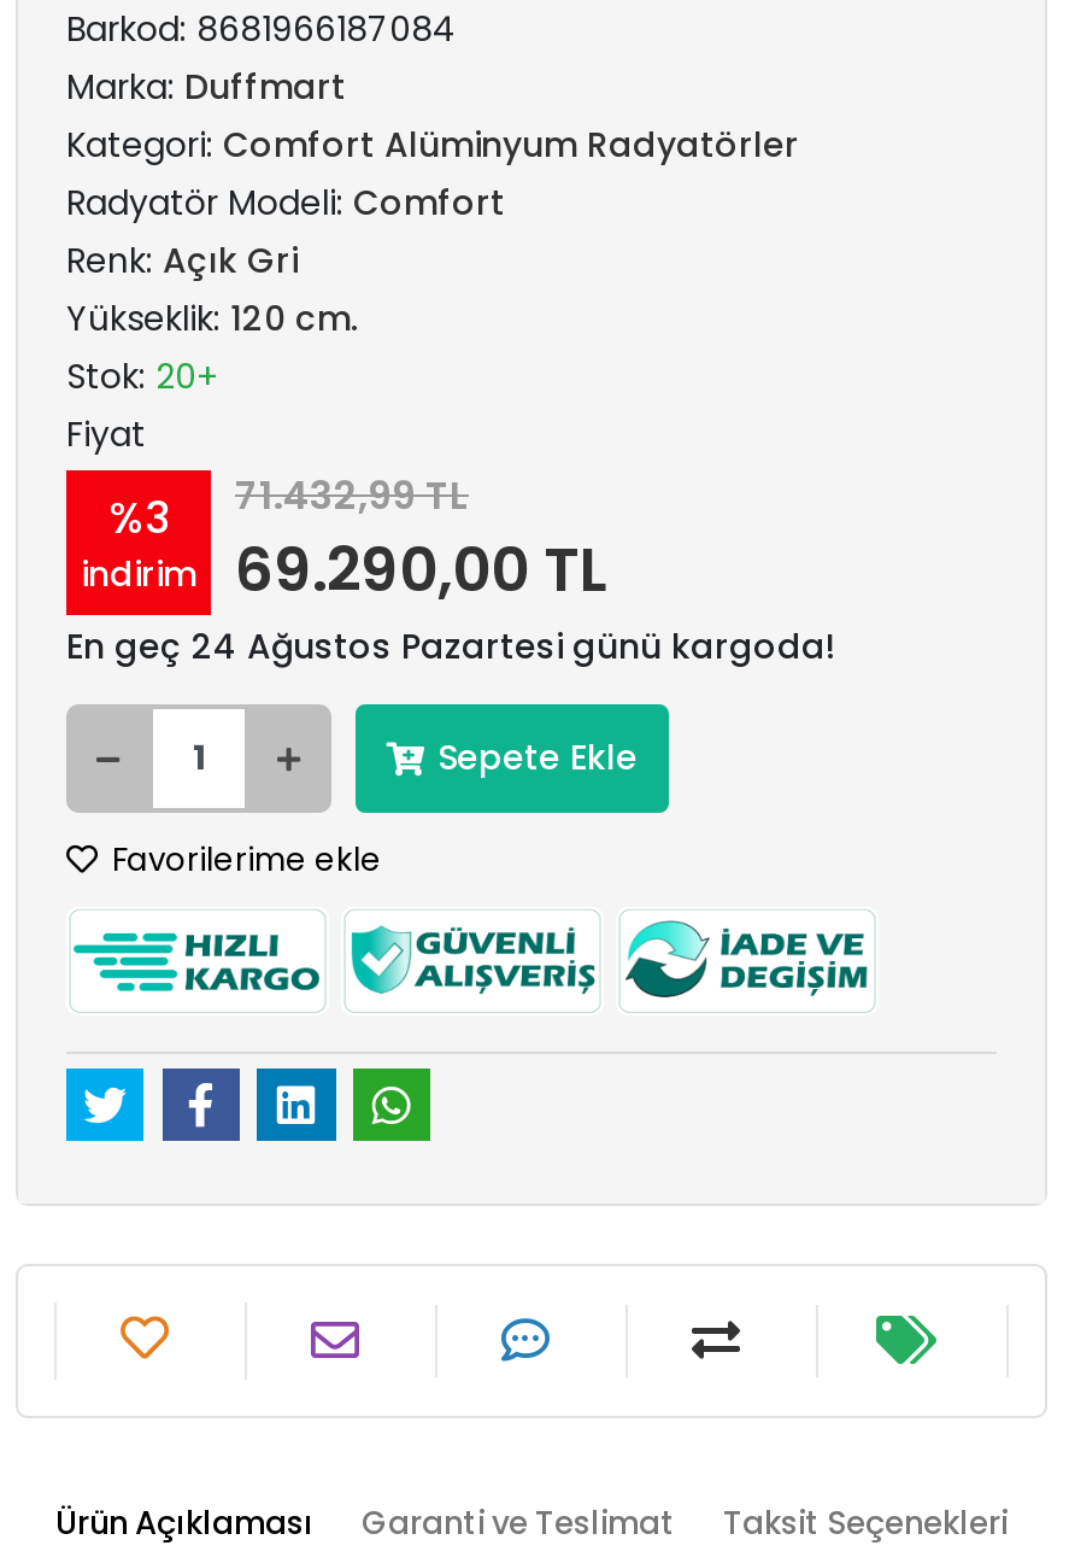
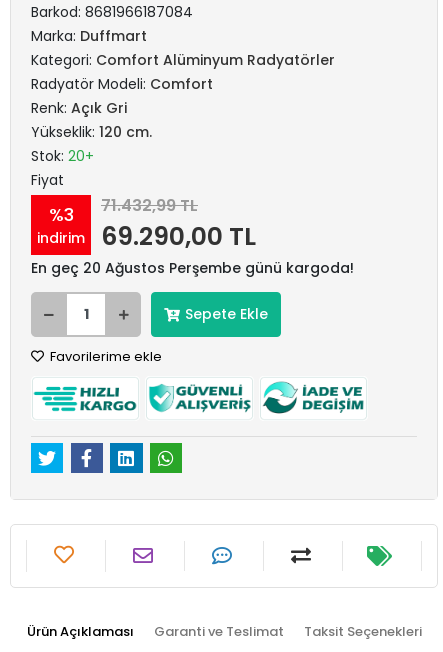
- En geç 24 Ağustos Pazartesi günü kargoda!
+ En geç 20 Ağustos Perşembe günü kargoda!
